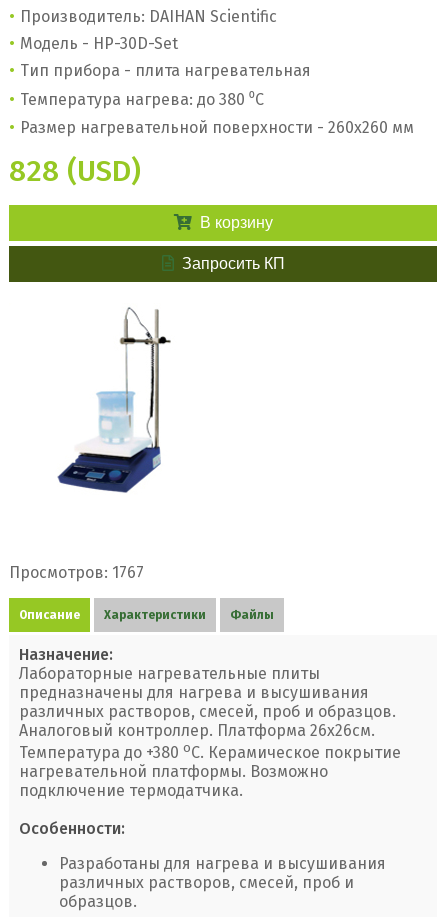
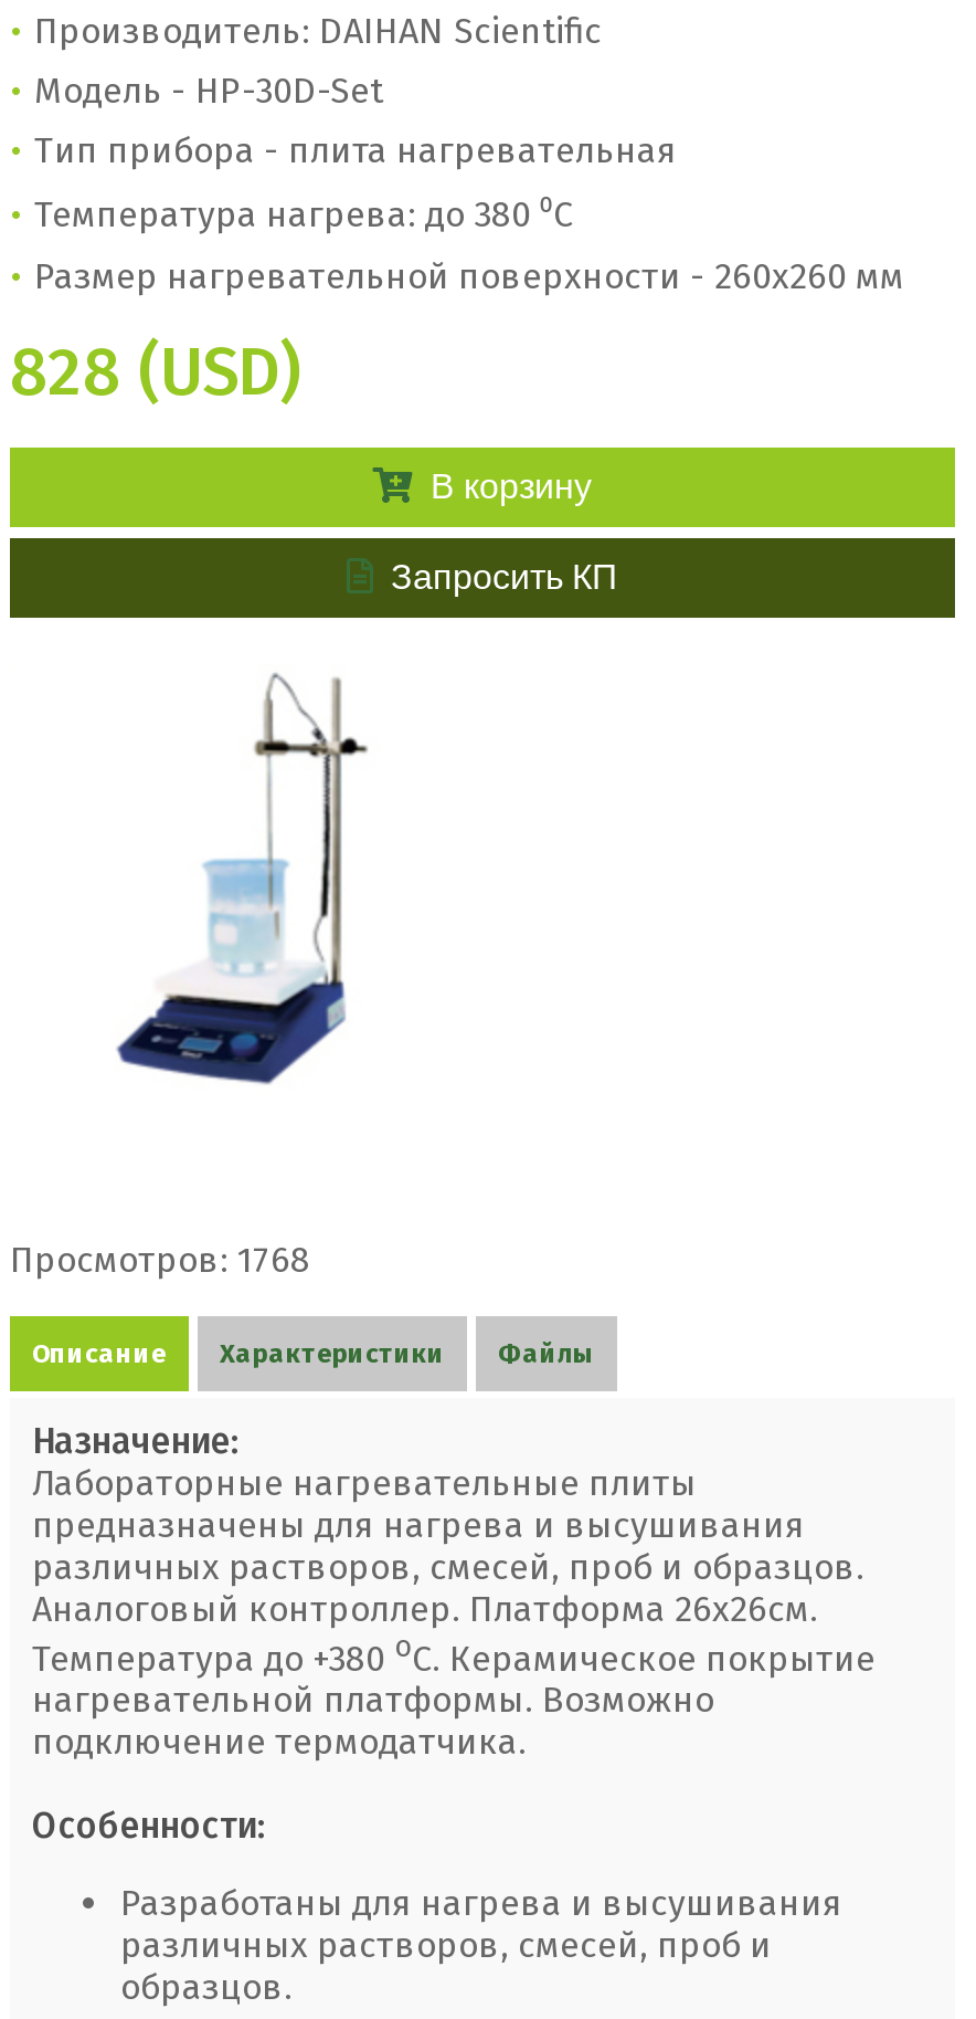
- Просмотров: 1767
+ Просмотров: 1768
